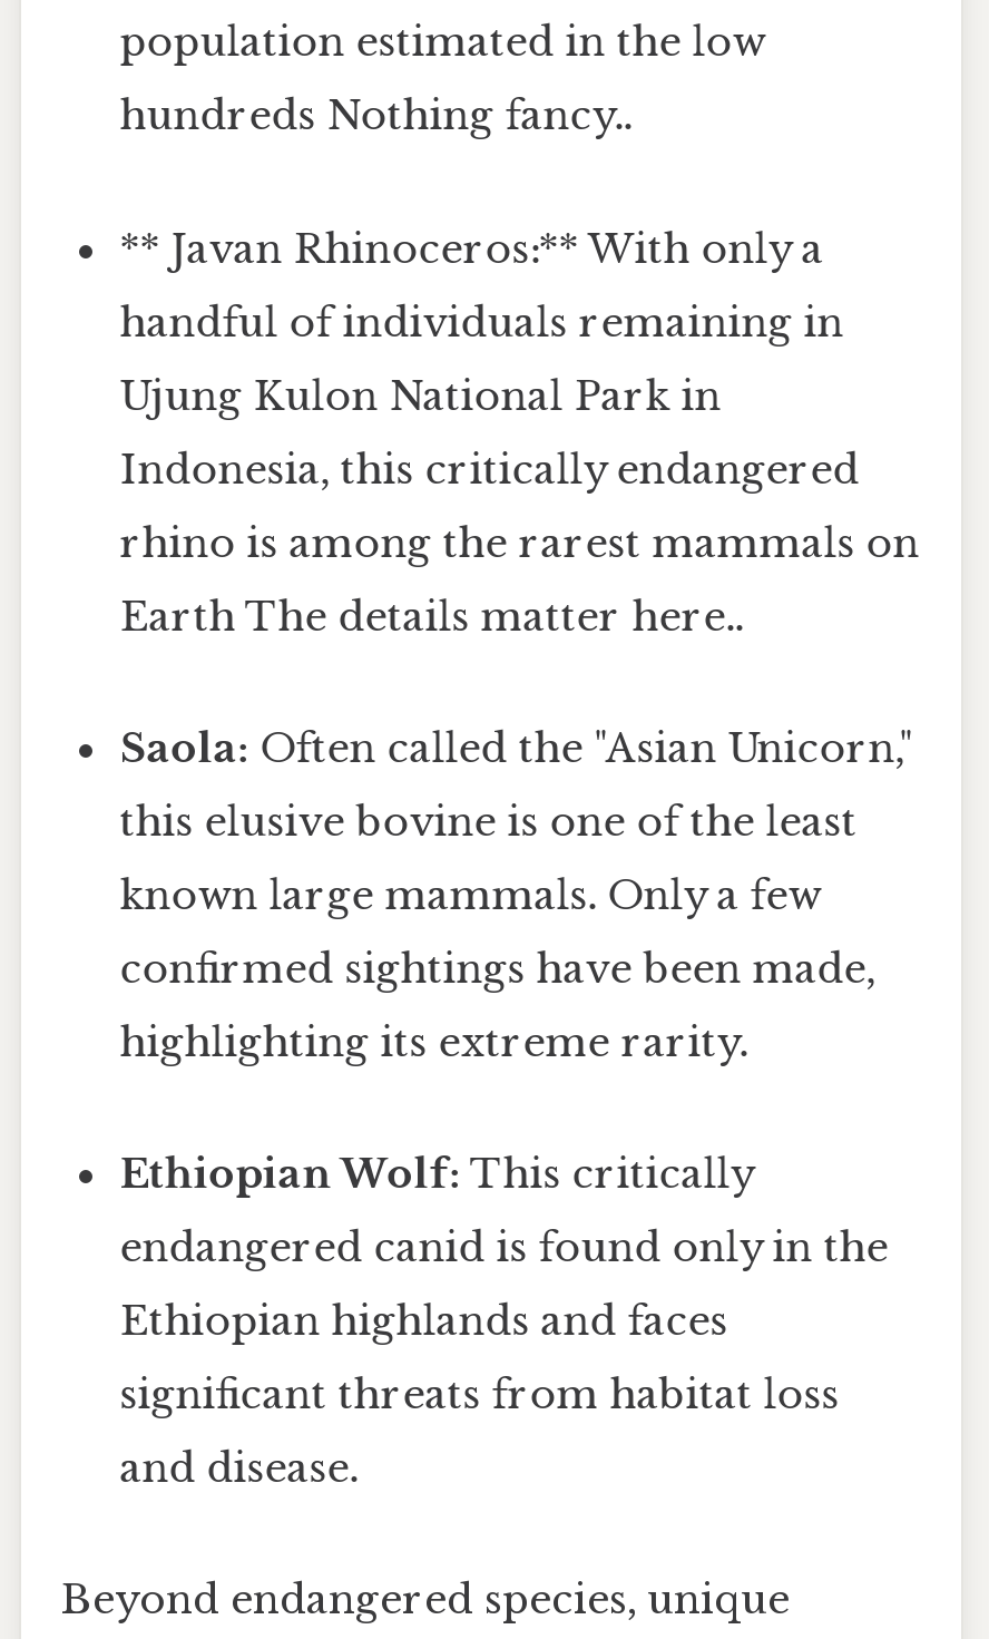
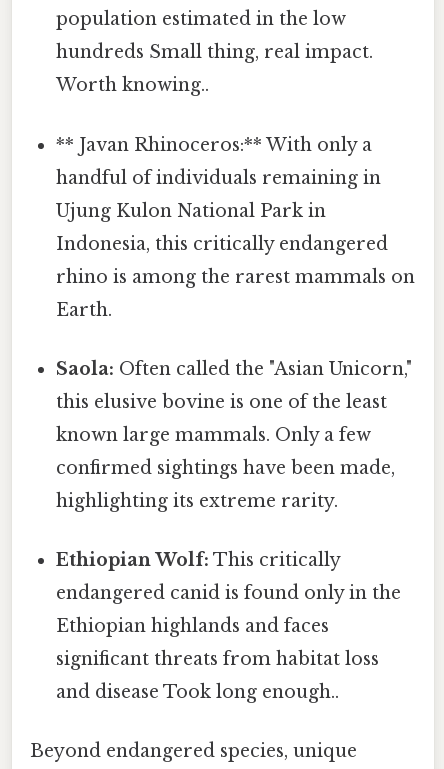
- hundreds Nothing fancy..
+ hundreds Small thing, real impact.
+ Worth knowing..

- Earth The details matter here..
+ Earth.

- and disease.
+ and disease Took long enough..
